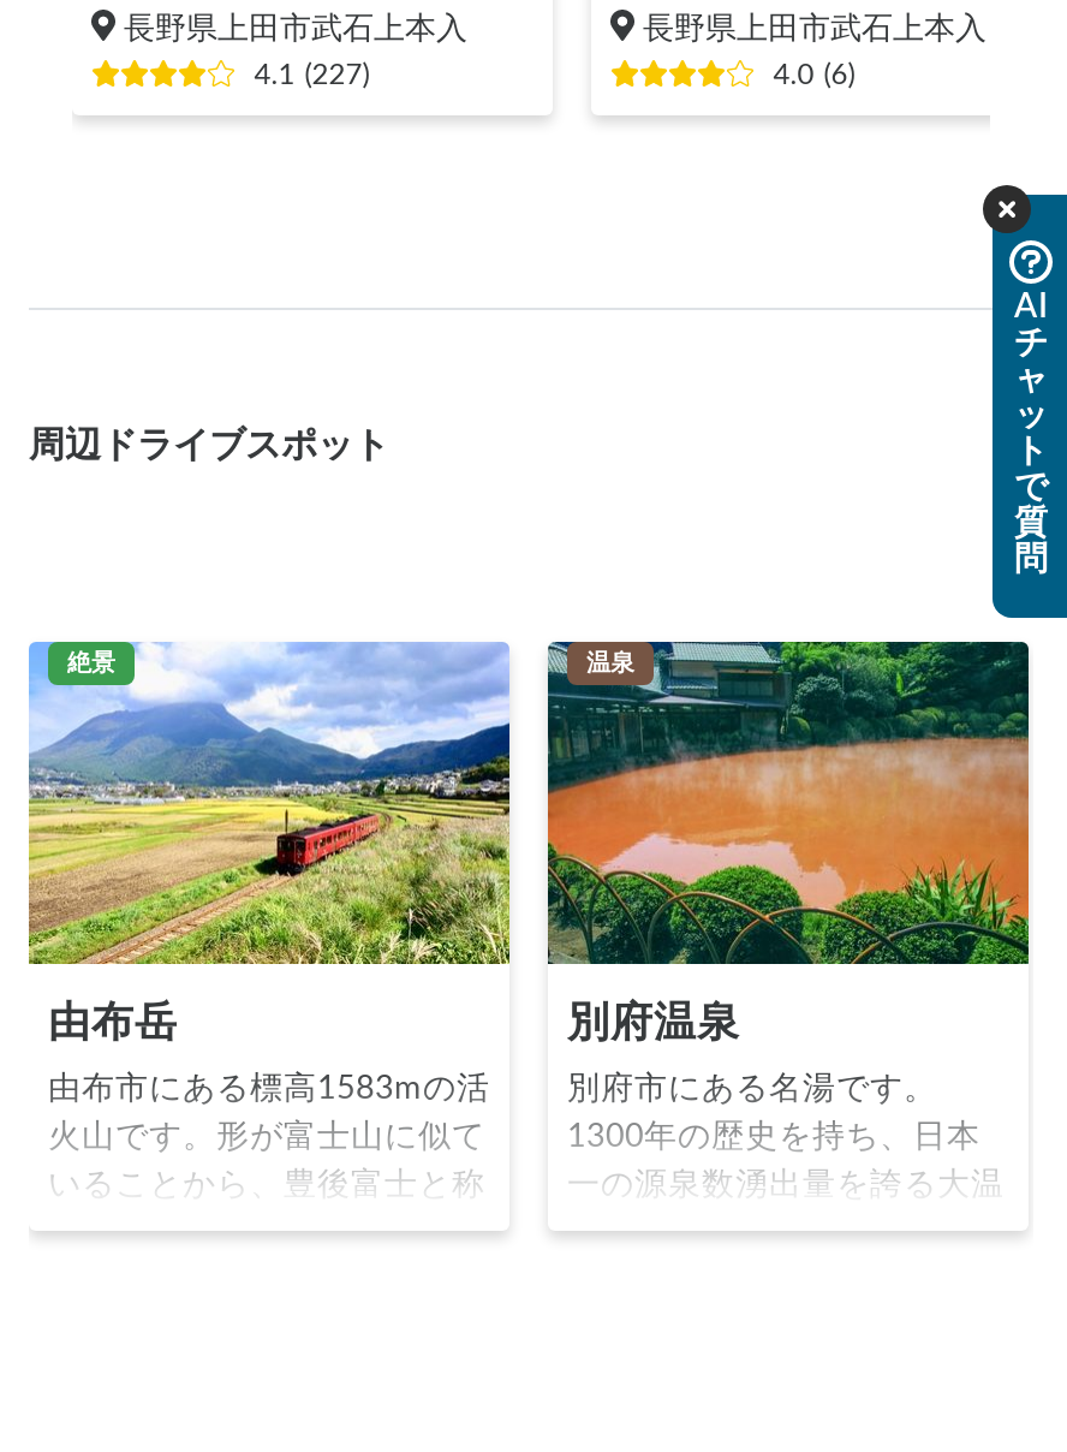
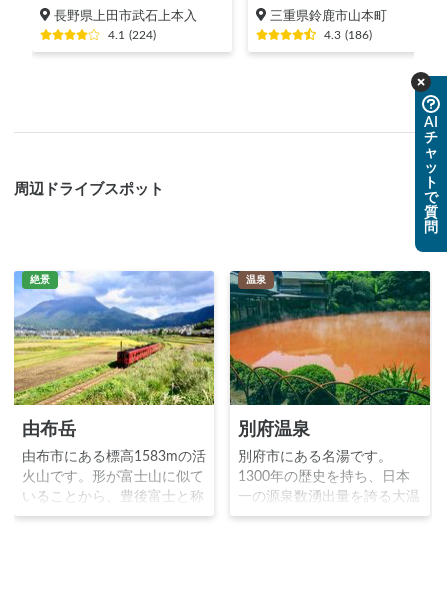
- 長野県上田市武石上本入
- 4.0 (6)
+ 三重県鈴鹿市山本町
+ 4.3 (186)

- 4.1 (227)
+ 4.1 (224)
